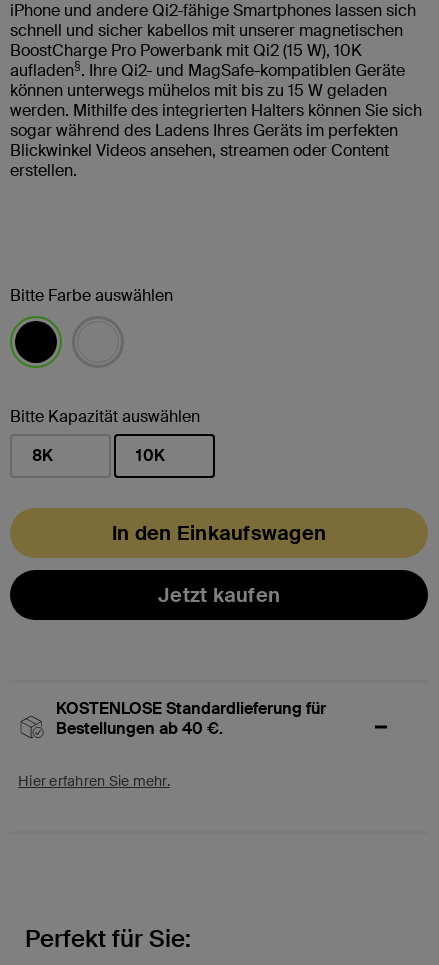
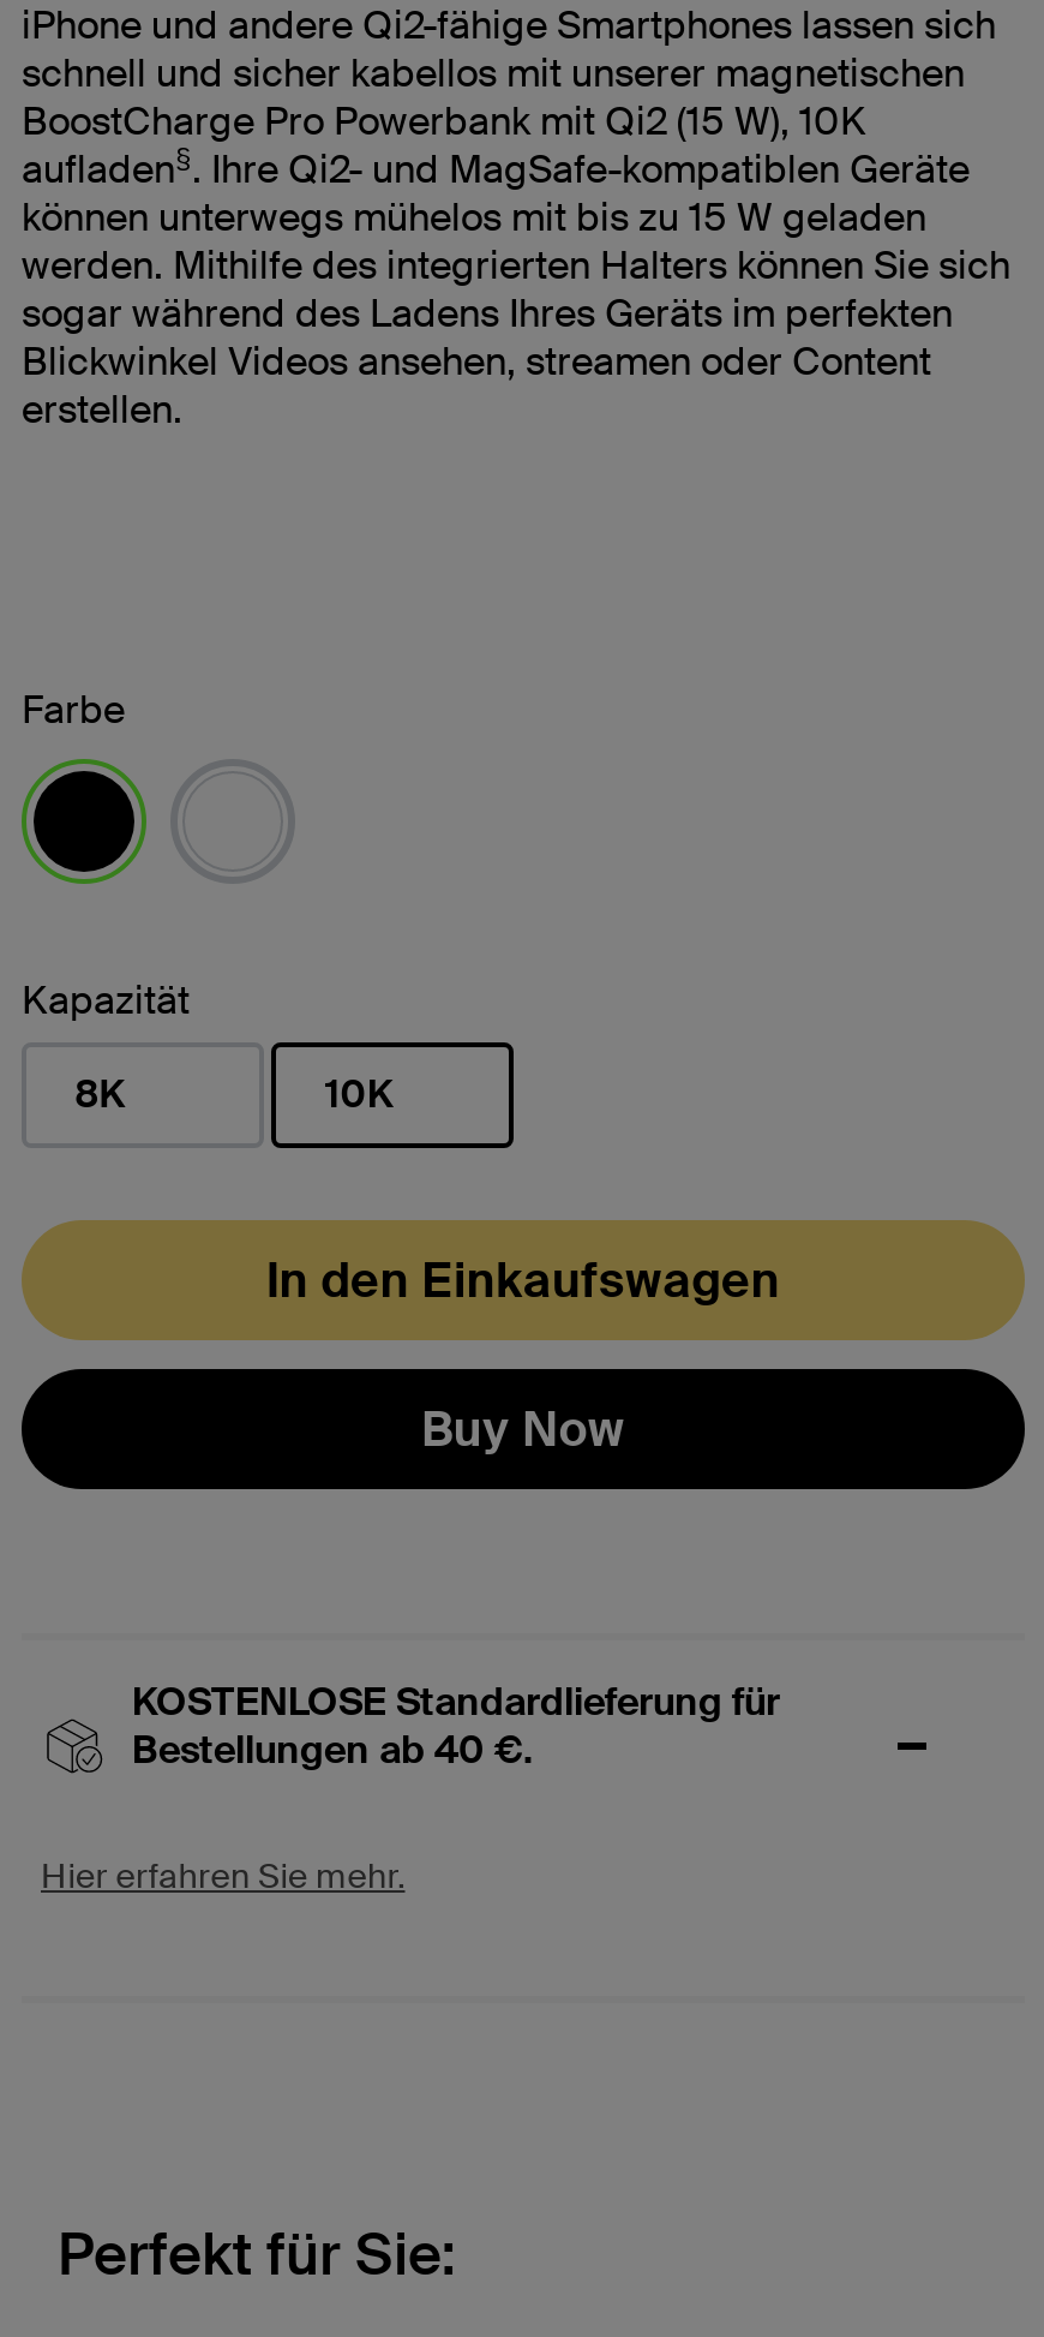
- Bitte Farbe auswählen
+ Farbe

- Bitte Kapazität auswählen
+ Kapazität

- Jetzt kaufen
+ Buy Now
